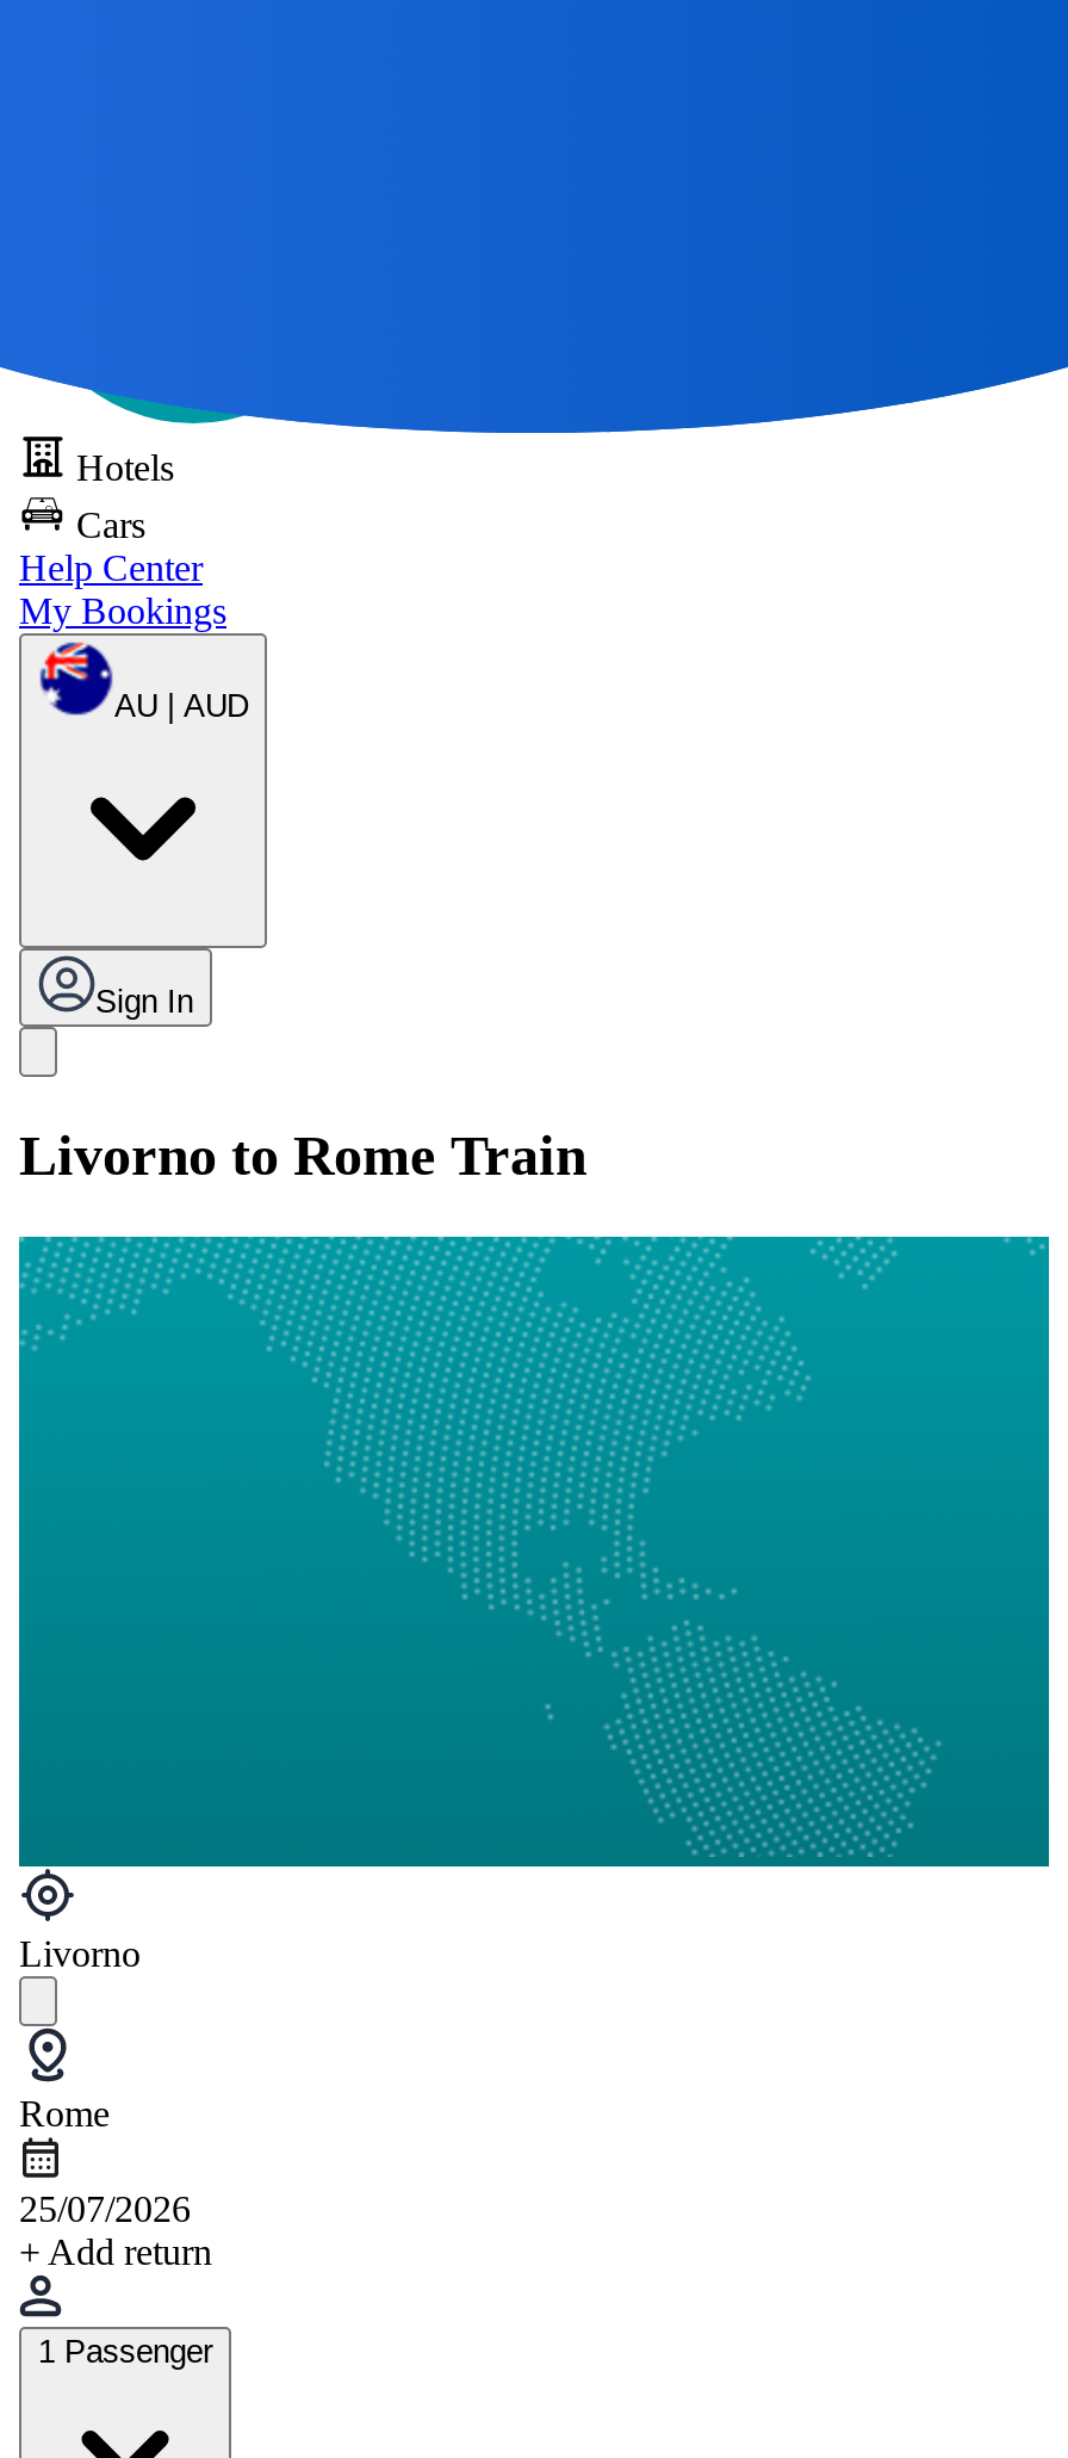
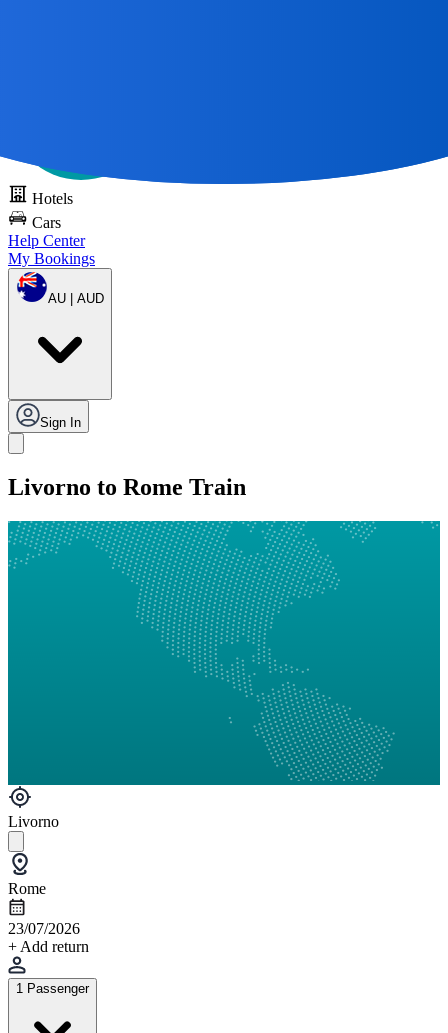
- 25/07/2026
+ 23/07/2026
